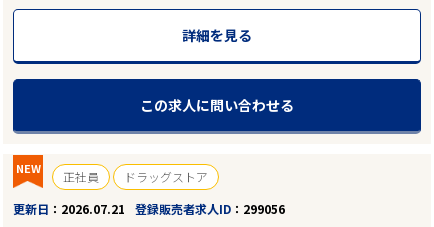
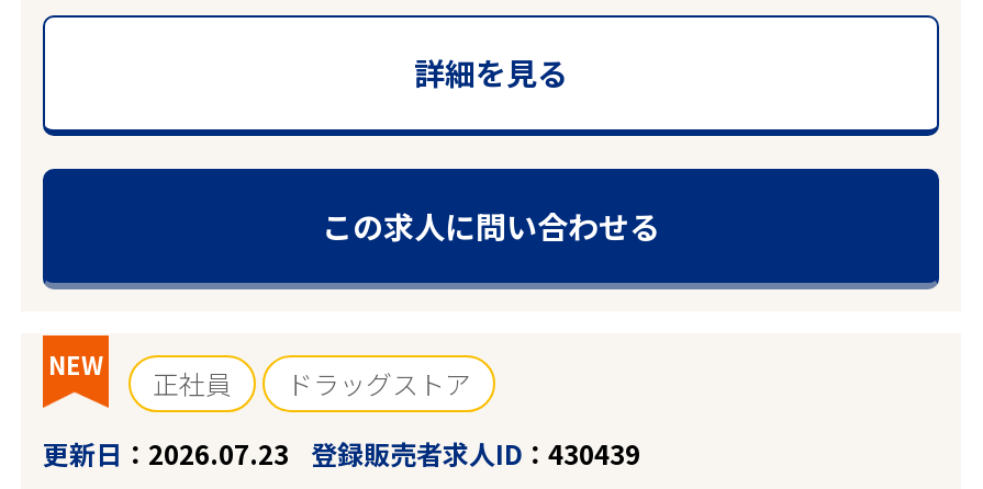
- 2026.07.21 登録販売者求人ID
- 299056
+ 2026.07.23 登録販売者求人ID
+ 430439
